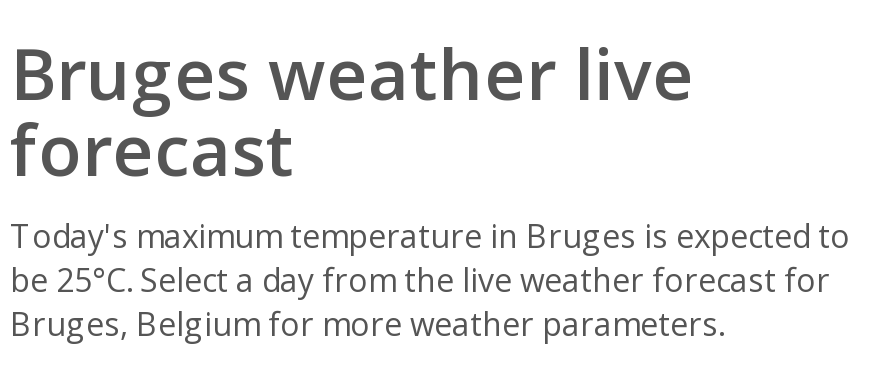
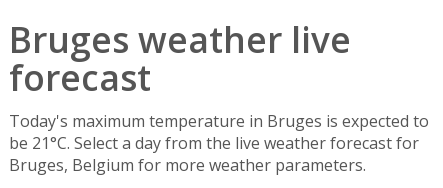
- be 25°C. Select a day from the live weather forecast for
+ be 21°C. Select a day from the live weather forecast for
